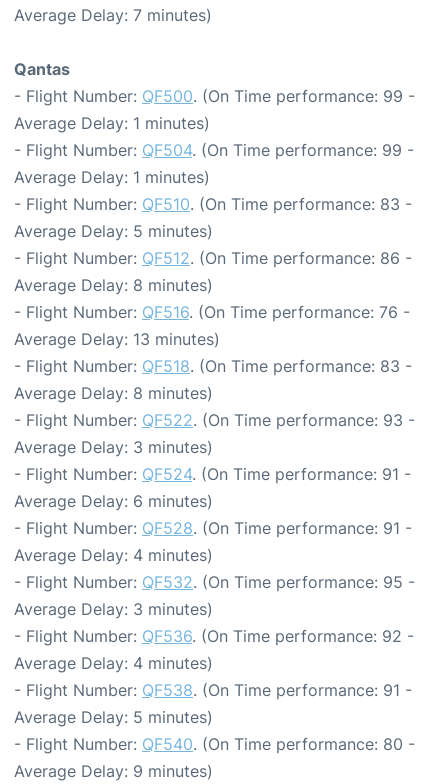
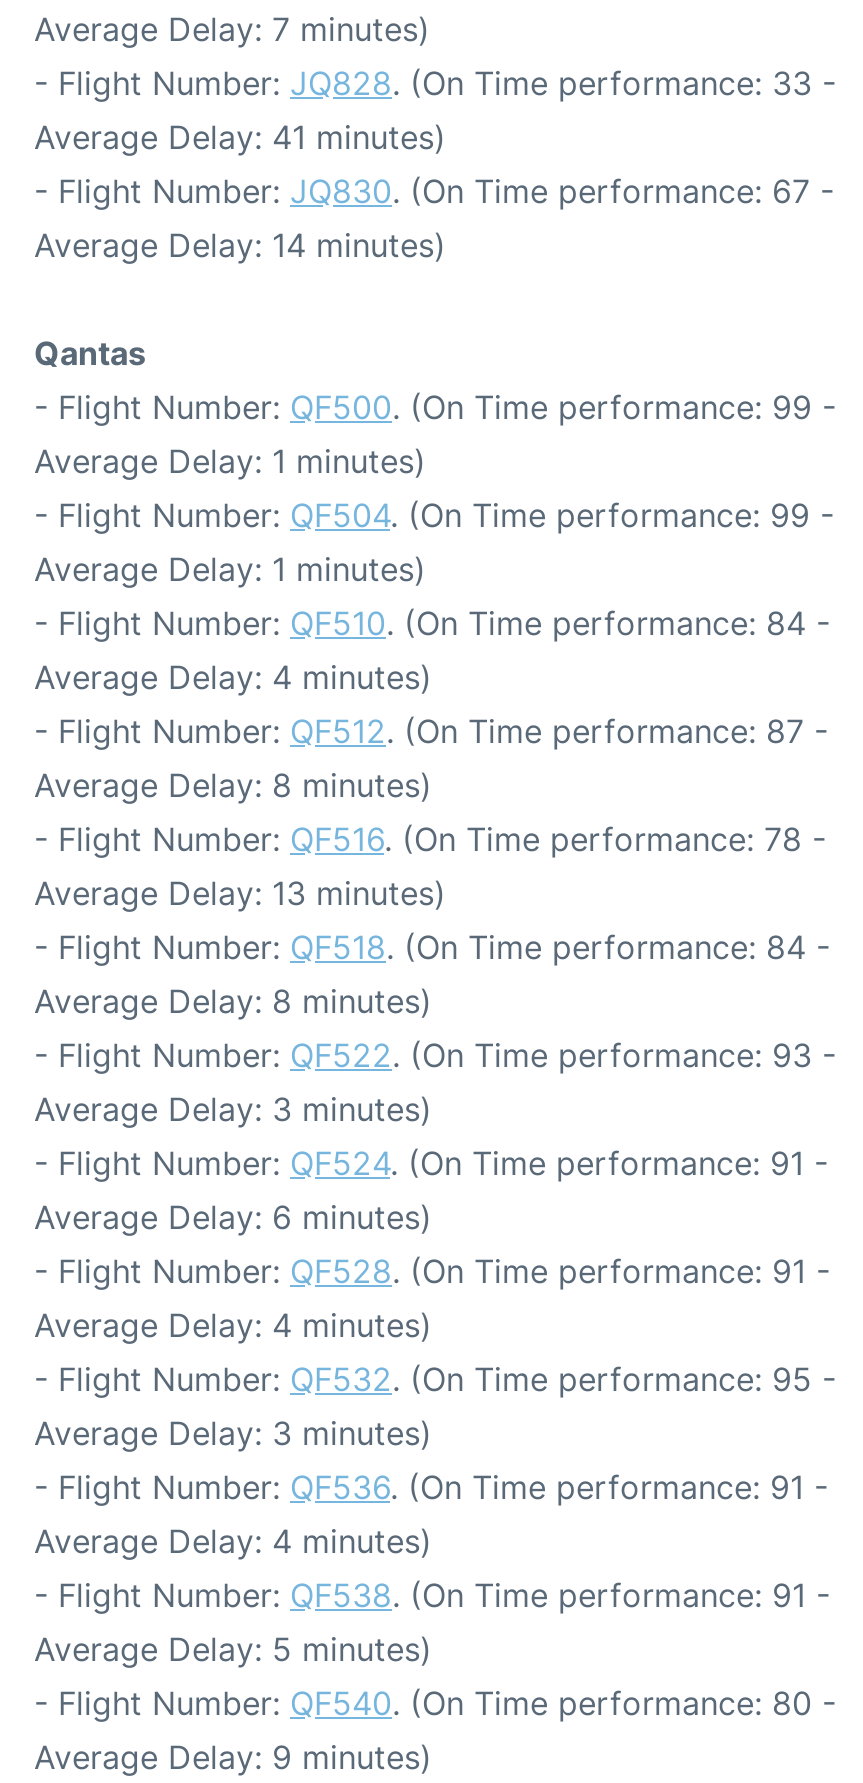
+ - Flight Number: JQ828. (On Time performance: 33 -
+ Average Delay: 41 minutes)
+ - Flight Number: JQ830. (On Time performance: 67 -
+ Average Delay: 14 minutes)

- - Flight Number: QF510. (On Time performance: 83 -
+ - Flight Number: QF510. (On Time performance: 84 -

- Average Delay: 5 minutes)
+ Average Delay: 4 minutes)

- - Flight Number: QF512. (On Time performance: 86 -
+ - Flight Number: QF512. (On Time performance: 87 -

- - Flight Number: QF516. (On Time performance: 76 -
+ - Flight Number: QF516. (On Time performance: 78 -

- - Flight Number: QF518. (On Time performance: 83 -
+ - Flight Number: QF518. (On Time performance: 84 -

- - Flight Number: QF536. (On Time performance: 92 -
+ - Flight Number: QF536. (On Time performance: 91 -
